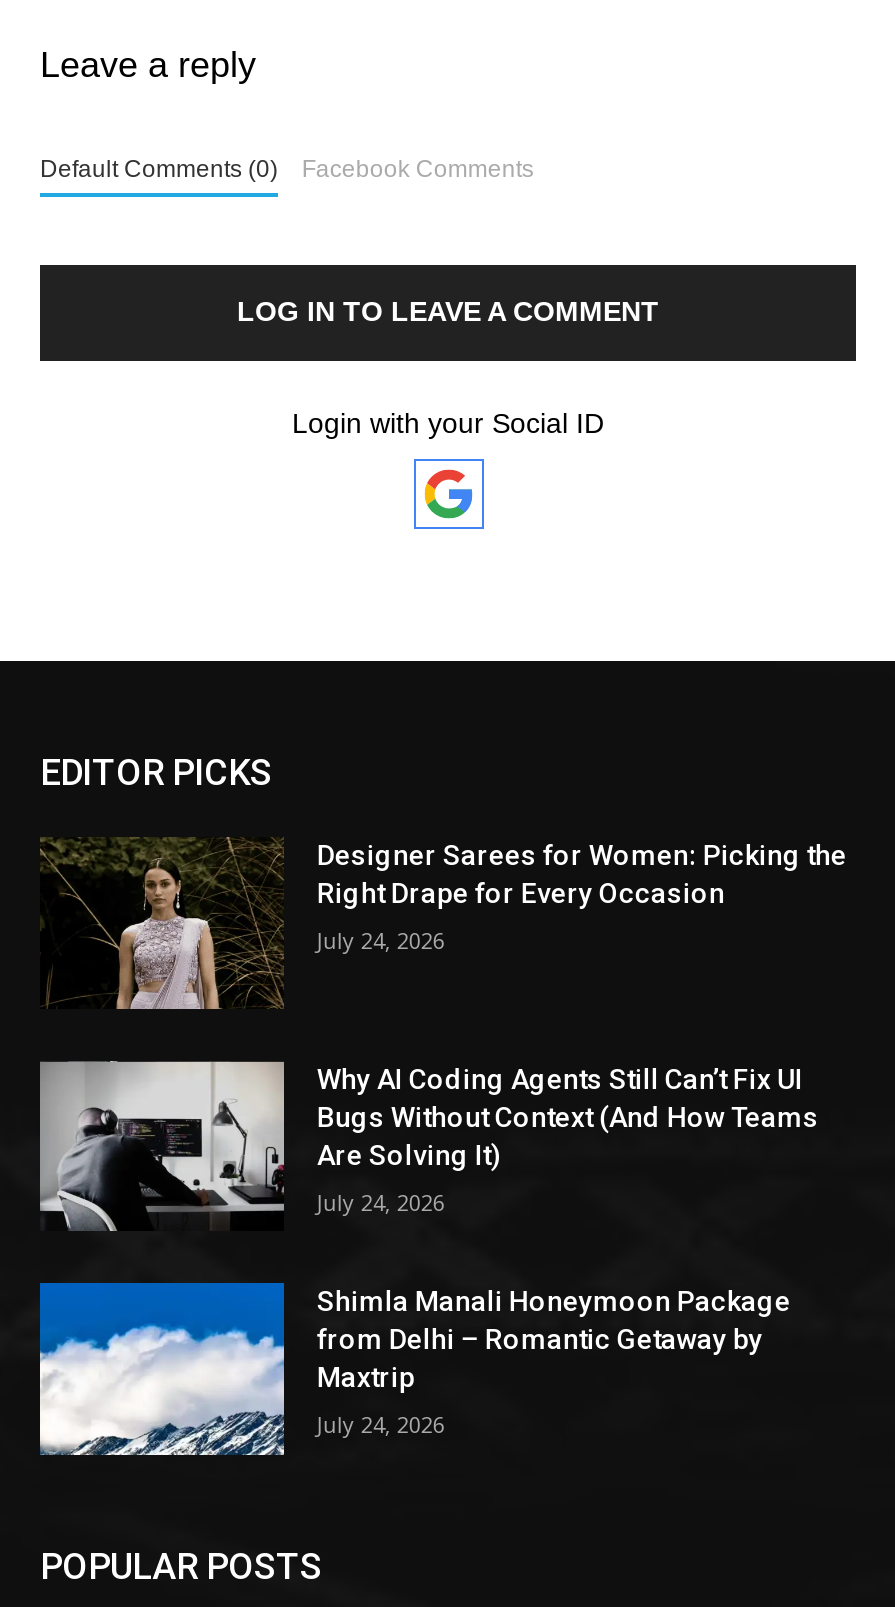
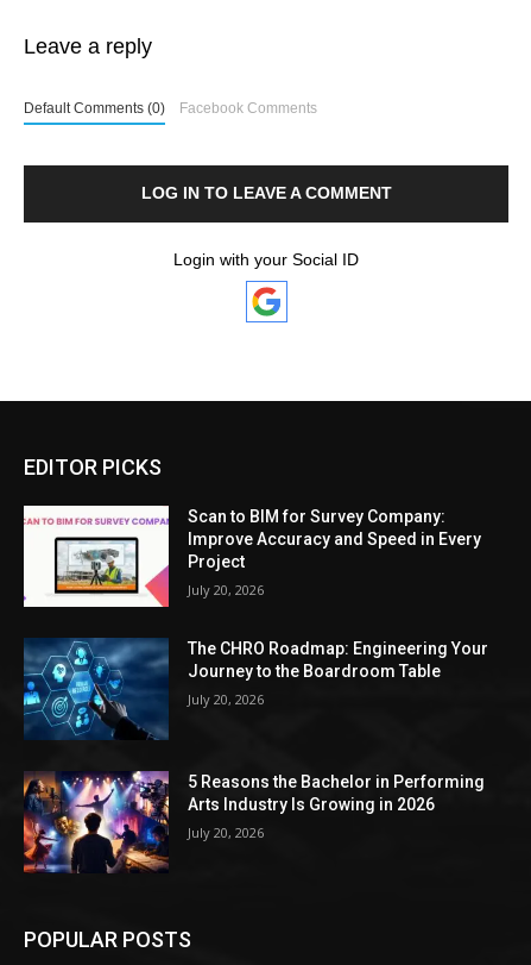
- [image]
- Designer Sarees for Women: Picking the
- Right Drape for Every Occasion
+ [image]
+ Scan to BIM for Survey Company:
+ Improve Accuracy and Speed in Every
+ Project

- July 24, 2026
+ July 20, 2026

- [image]
- Why AI Coding Agents Still Can’t Fix UI
- Bugs Without Context (And How Teams
- Are Solving It)
+ [image]
+ The CHRO Roadmap: Engineering Your
+ Journey to the Boardroom Table

- July 24, 2026
+ July 20, 2026

- [image]
- Shimla Manali Honeymoon Package
- from Delhi – Romantic Getaway by
- Maxtrip
+ [image]
+ 5 Reasons the Bachelor in Performing
+ Arts Industry Is Growing in 2026

- July 24, 2026
+ July 20, 2026
